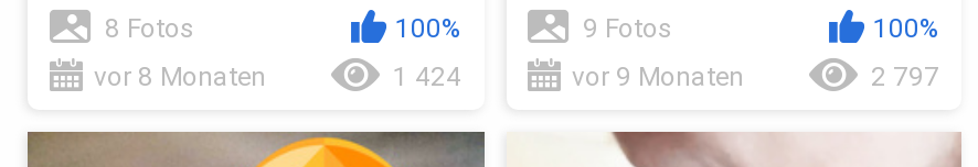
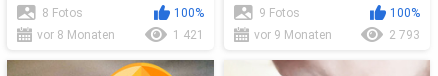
- 1 424
+ 1 421

- 2 797
+ 2 793
